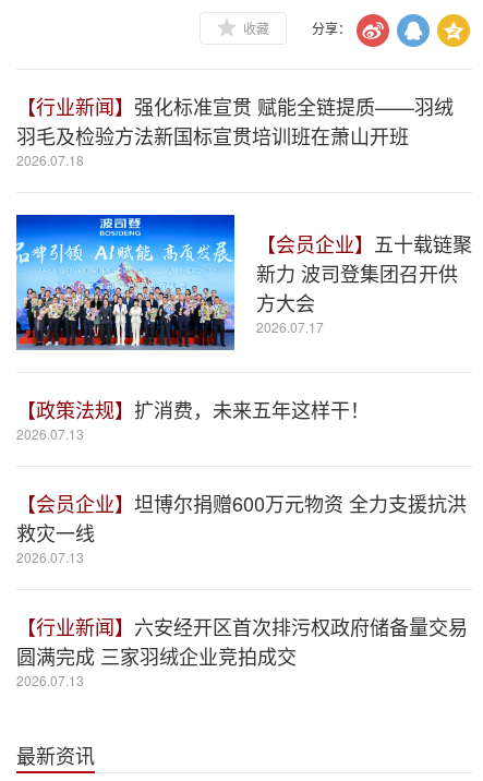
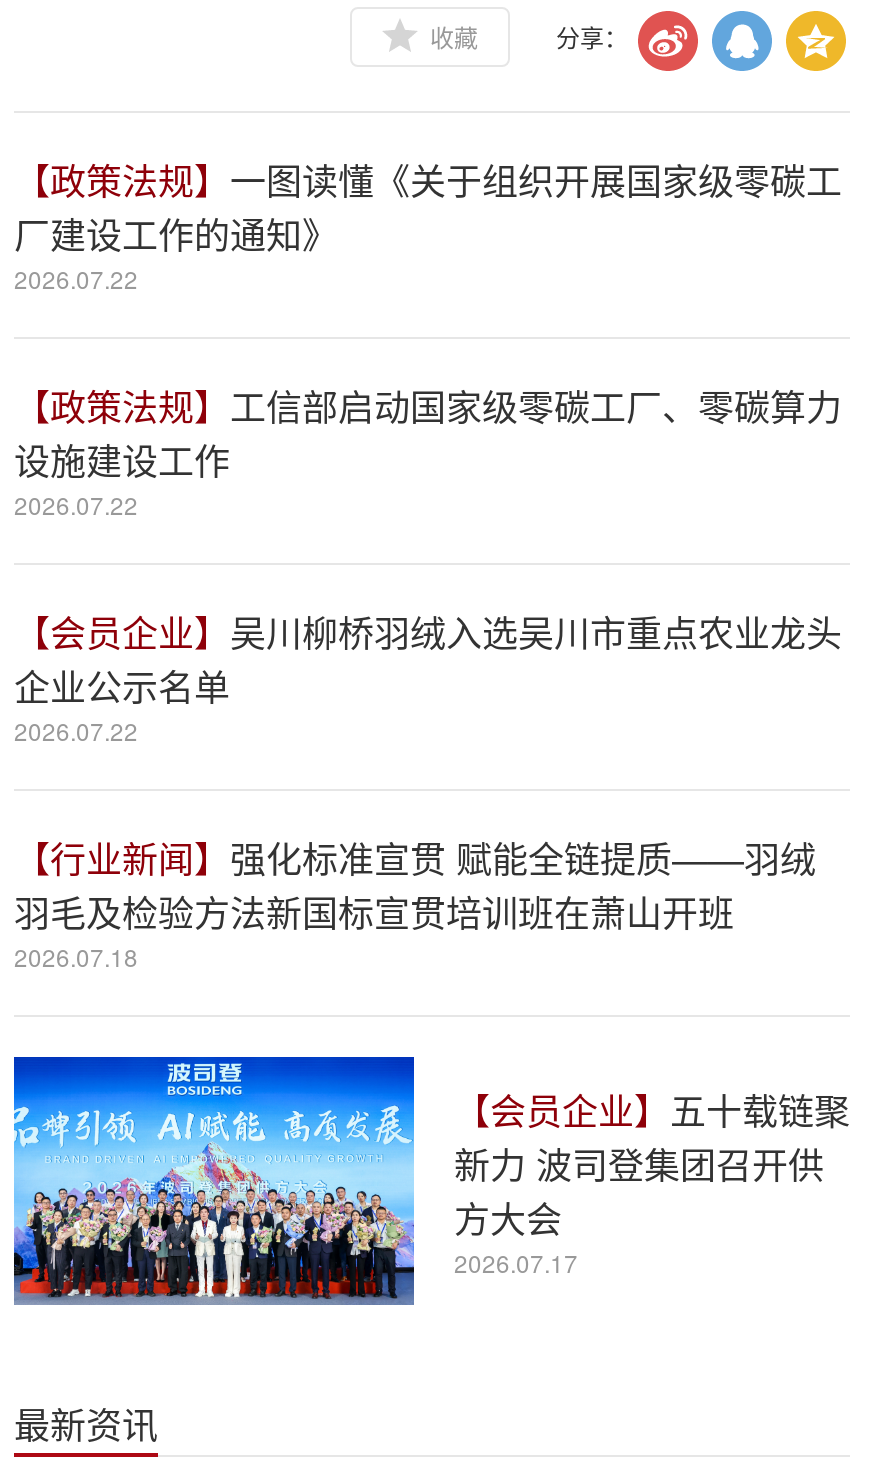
+ 【政策法规】一图读懂《关于组织开展国家级零碳工
+ 厂建设工作的通知》
+ 2026.07.22
+ 【政策法规】工信部启动国家级零碳工厂、零碳算力
+ 设施建设工作
+ 2026.07.22
+ 【会员企业】吴川柳桥羽绒入选吴川市重点农业龙头
+ 企业公示名单
+ 2026.07.22

moved down: [image] | 【行业新闻】强化标准宣贯 赋能全链提质——羽绒 | 羽毛及检验方法新国标宣贯培训班在萧山开班 | 2026.07.18 | 【会员企业】五十载链聚 | 新力 波司登集团召开供 | 方大会 | 2026.07.17

- 【政策法规】扩消费，未来五年这样干！
- 2026.07.13
- 【会员企业】坦博尔捐赠600万元物资 全力支援抗洪
- 救灾一线
- 2026.07.13
- 【行业新闻】六安经开区首次排污权政府储备量交易
- 圆满完成 三家羽绒企业竞拍成交
- 2026.07.13
